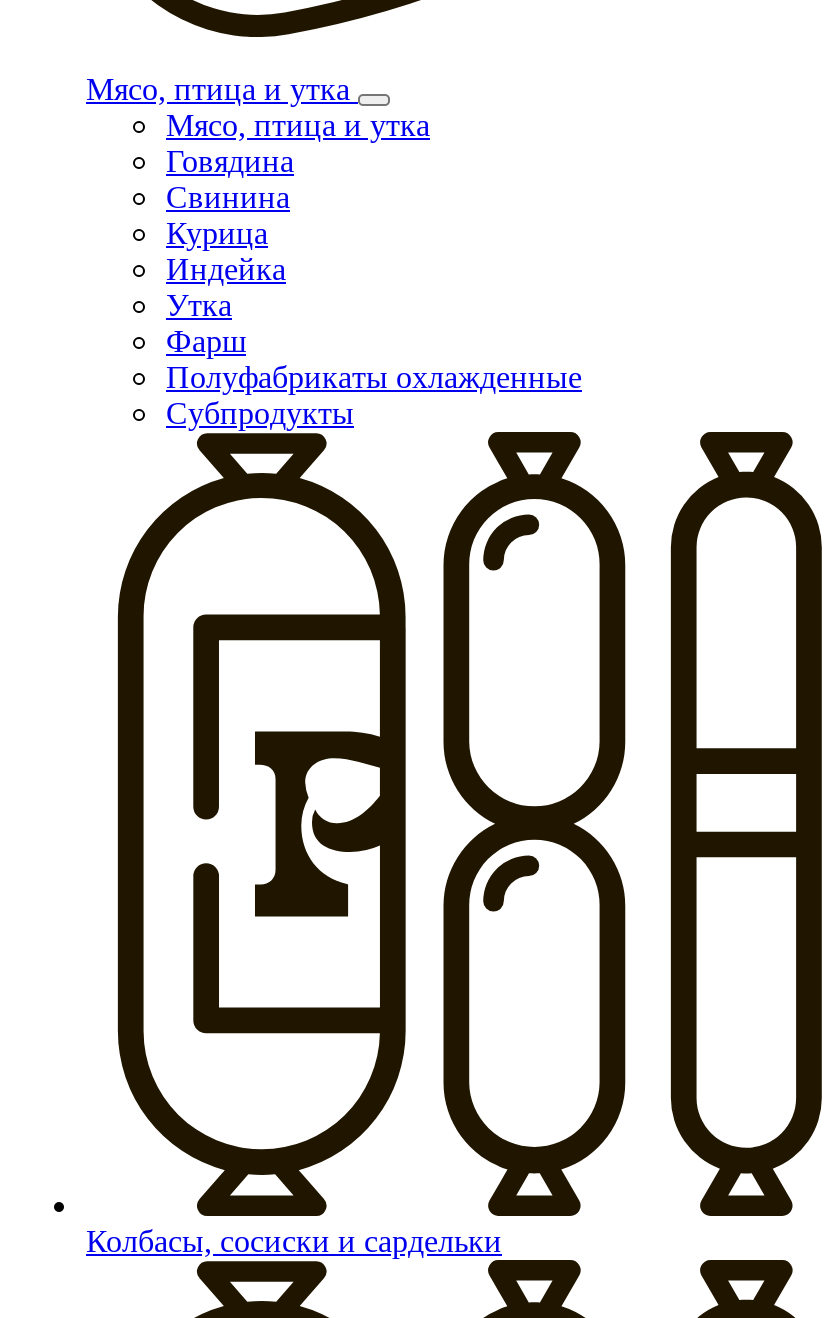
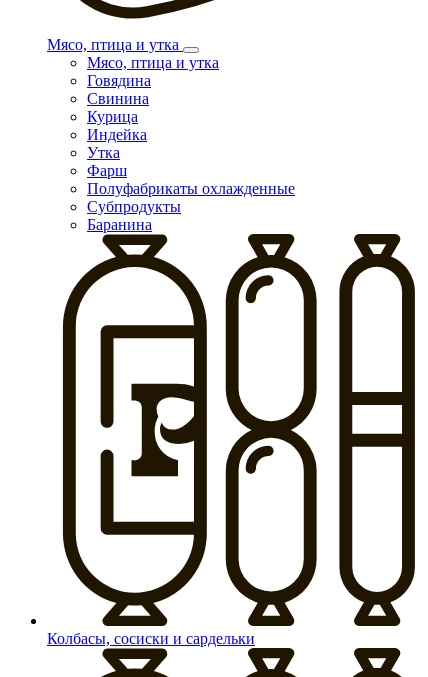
+ Баранина
